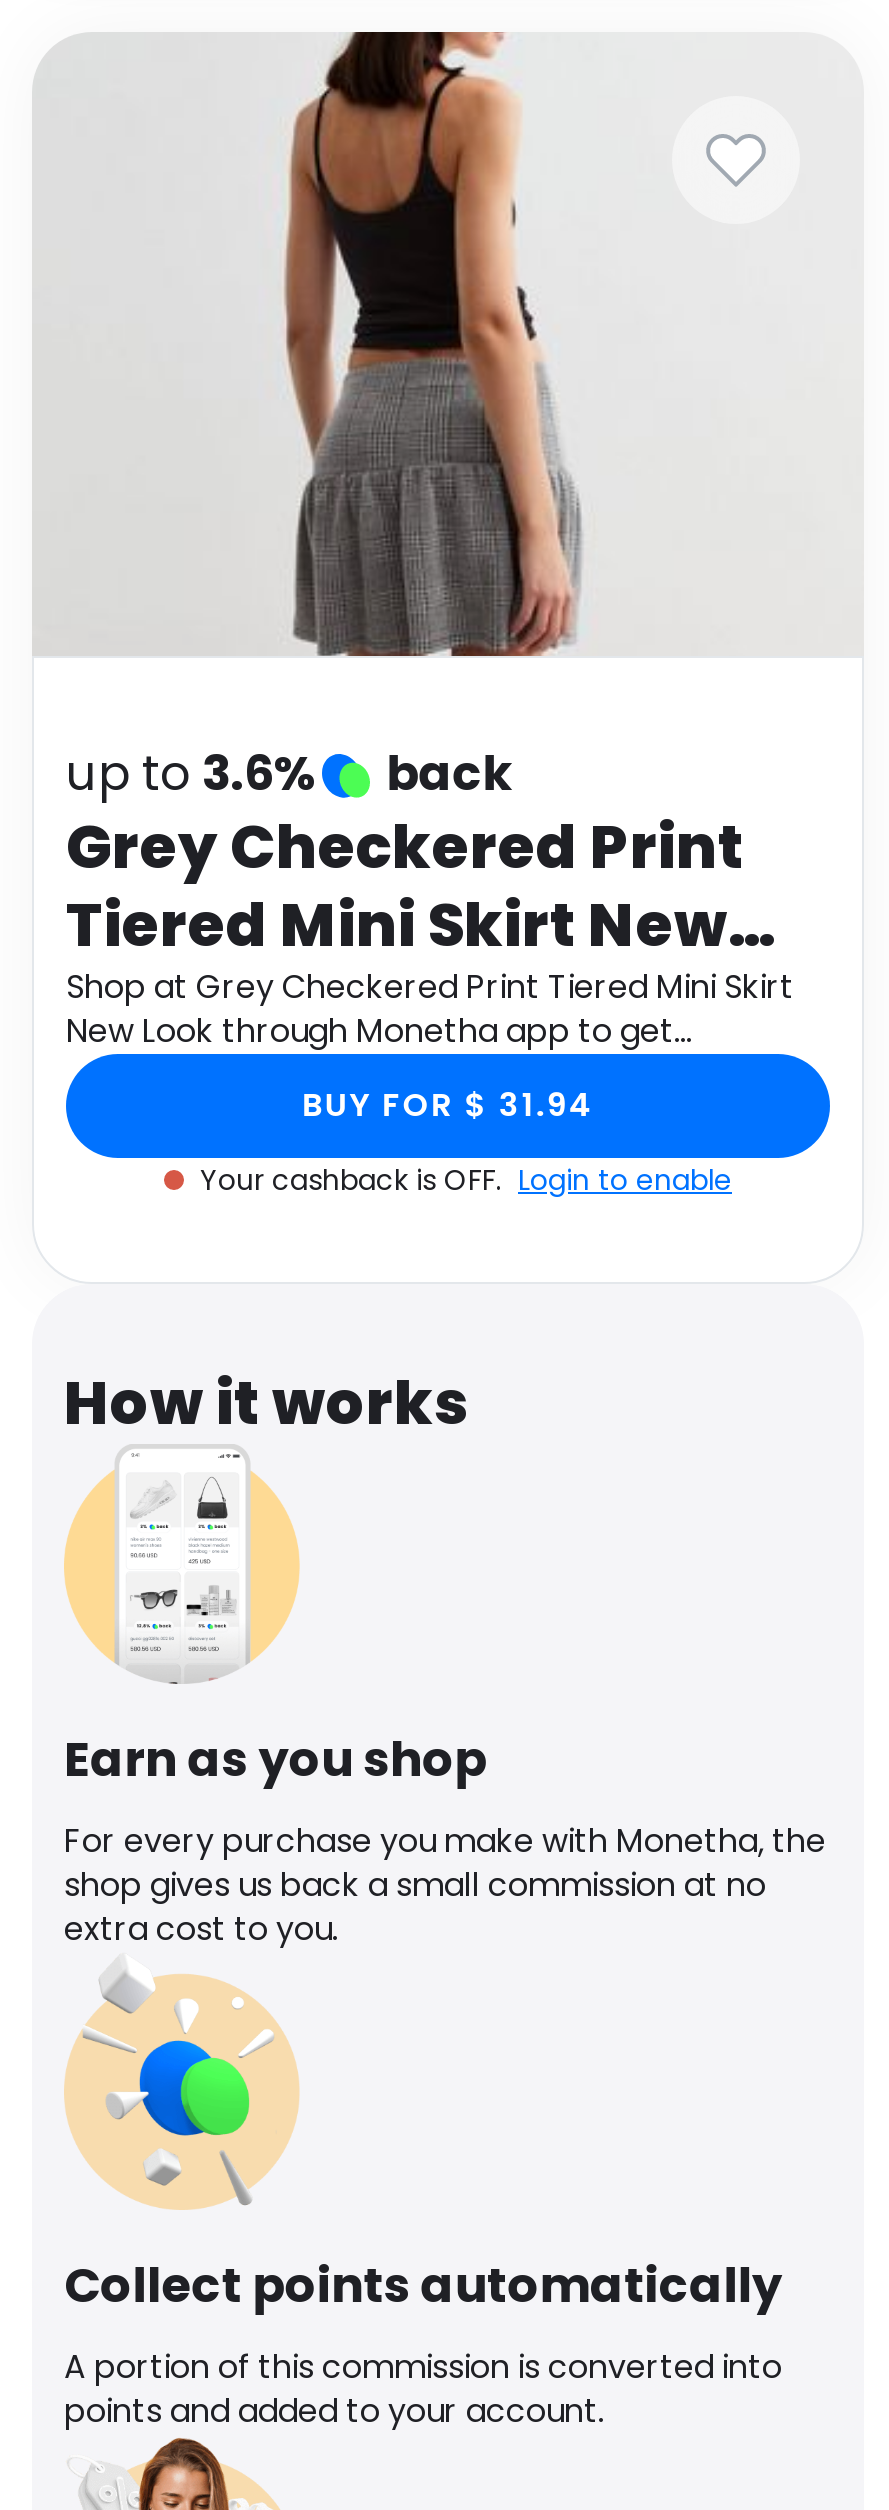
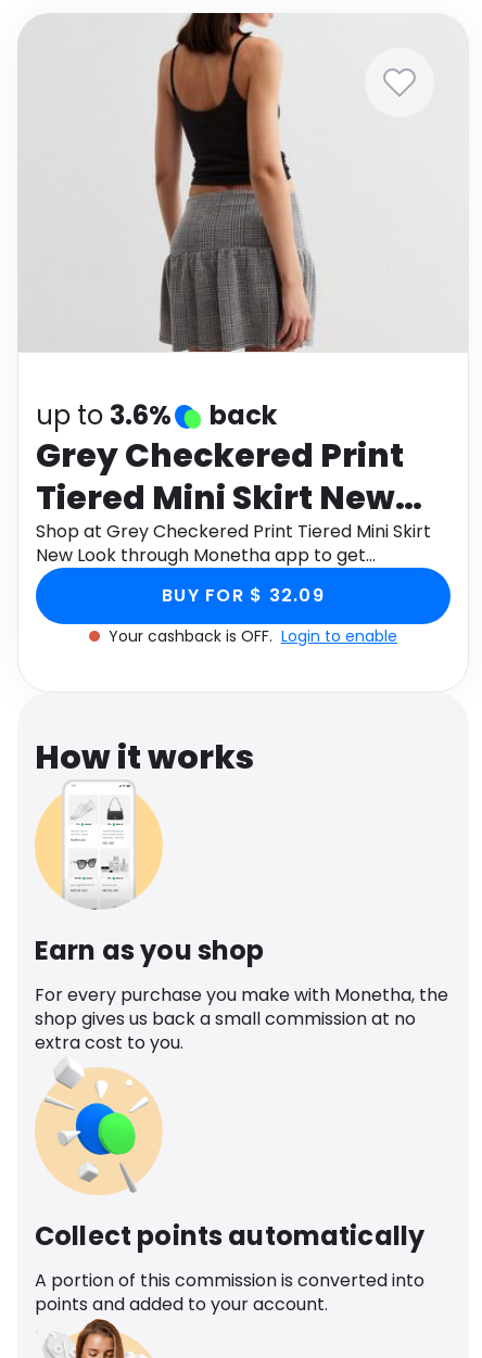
- BUY FOR $ 31.94
+ BUY FOR $ 32.09
